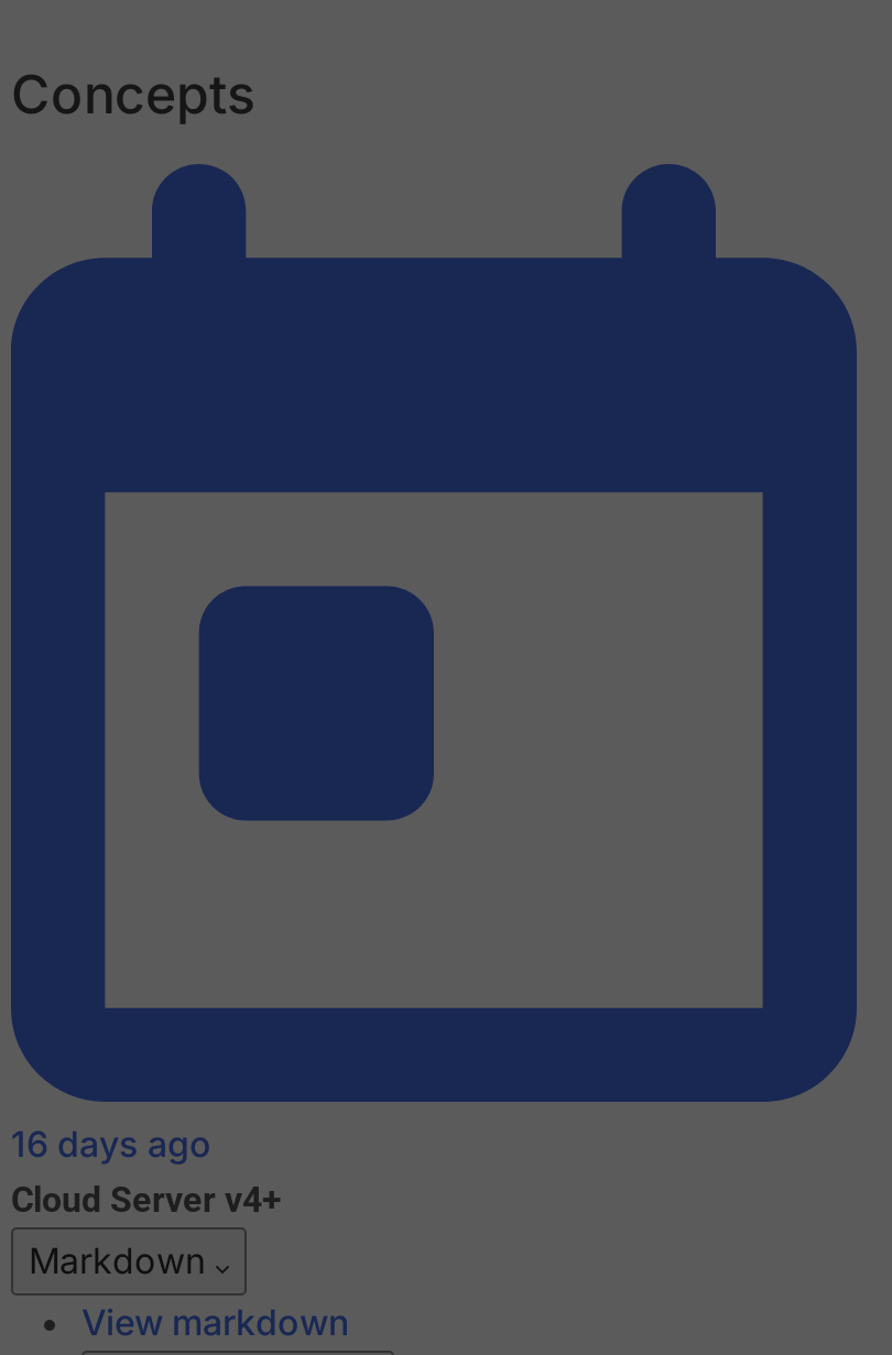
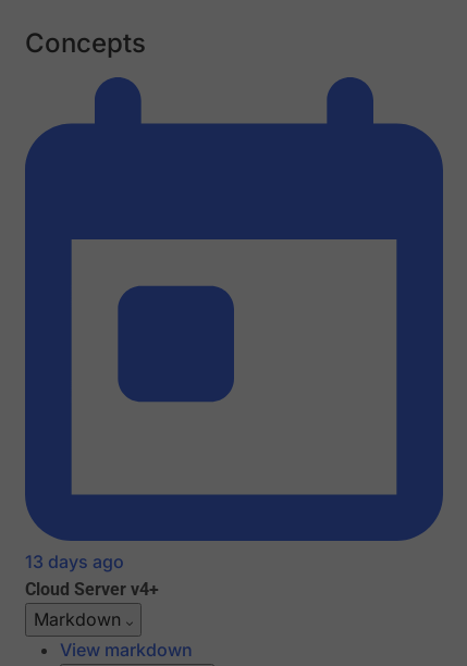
- 16 days ago
+ 13 days ago
